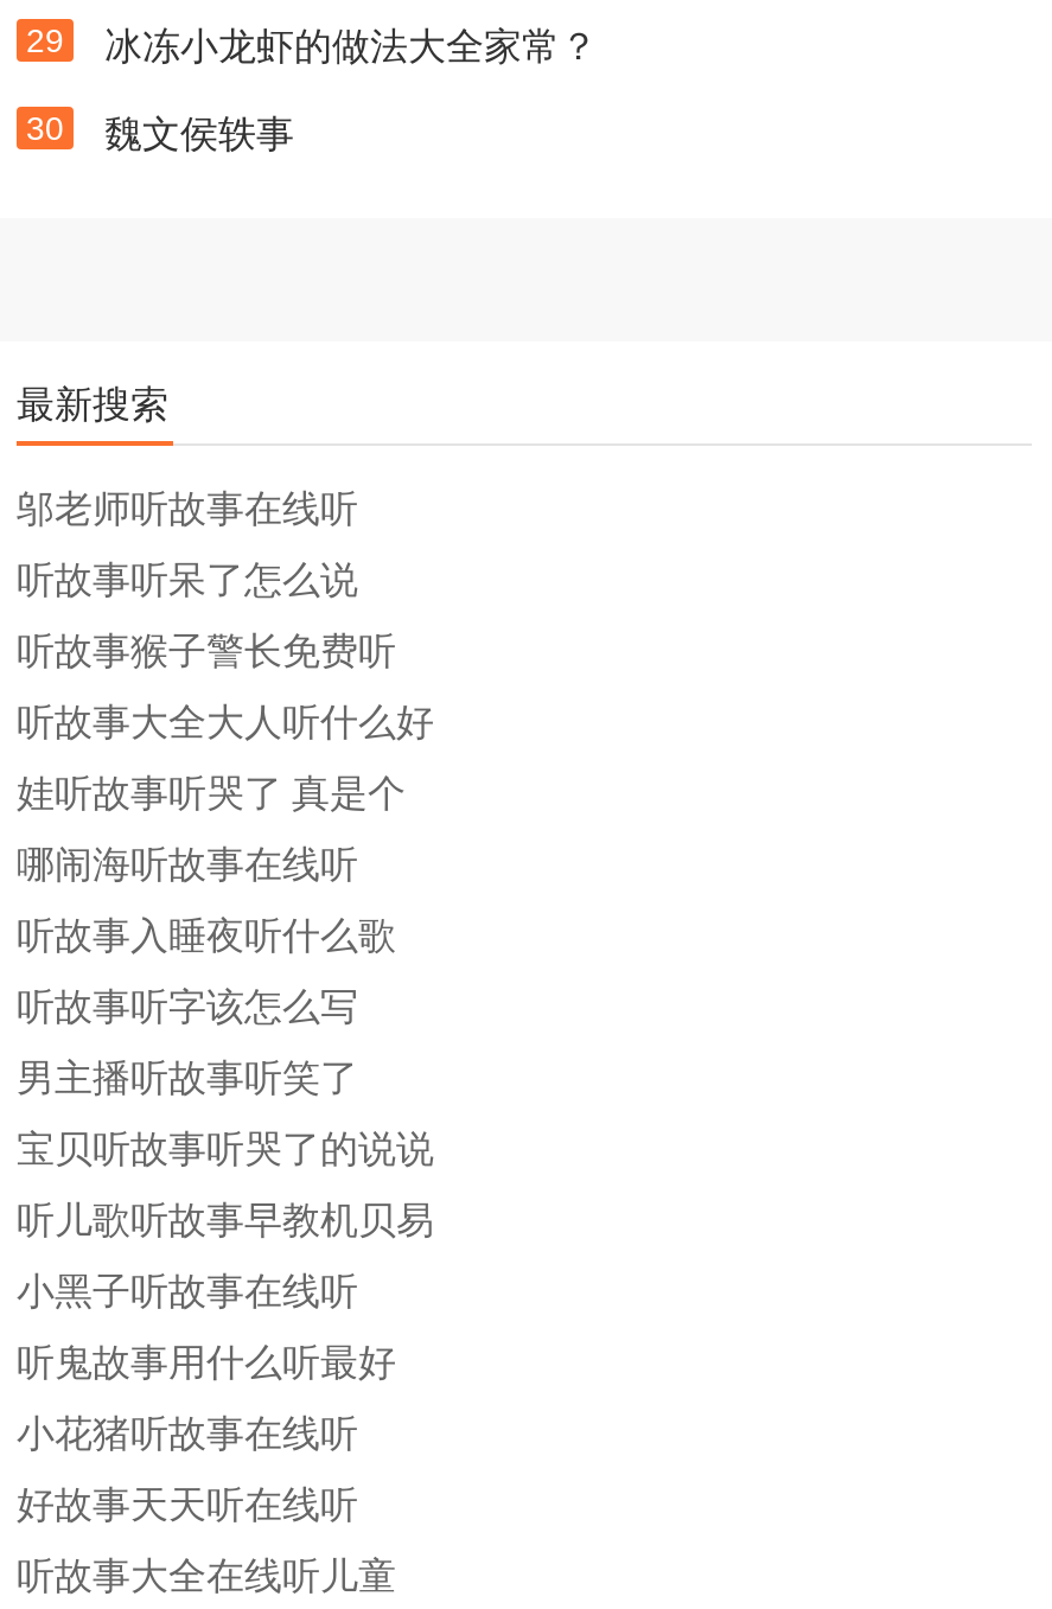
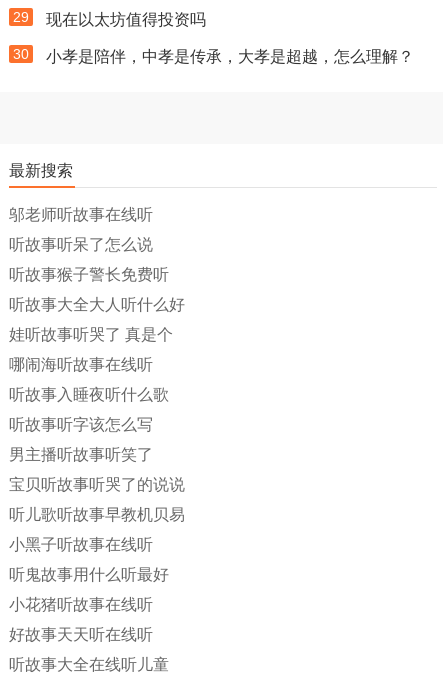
- 冰冻小龙虾的做法大全家常？
+ 现在以太坊值得投资吗

- 魏文侯轶事
+ 小孝是陪伴，中孝是传承，大孝是超越，怎么理解？
